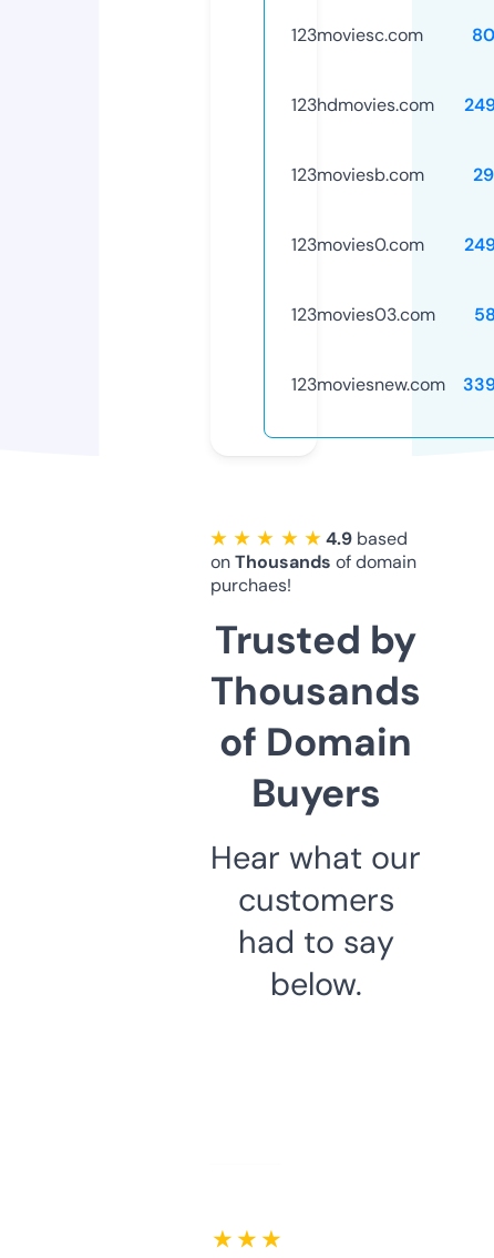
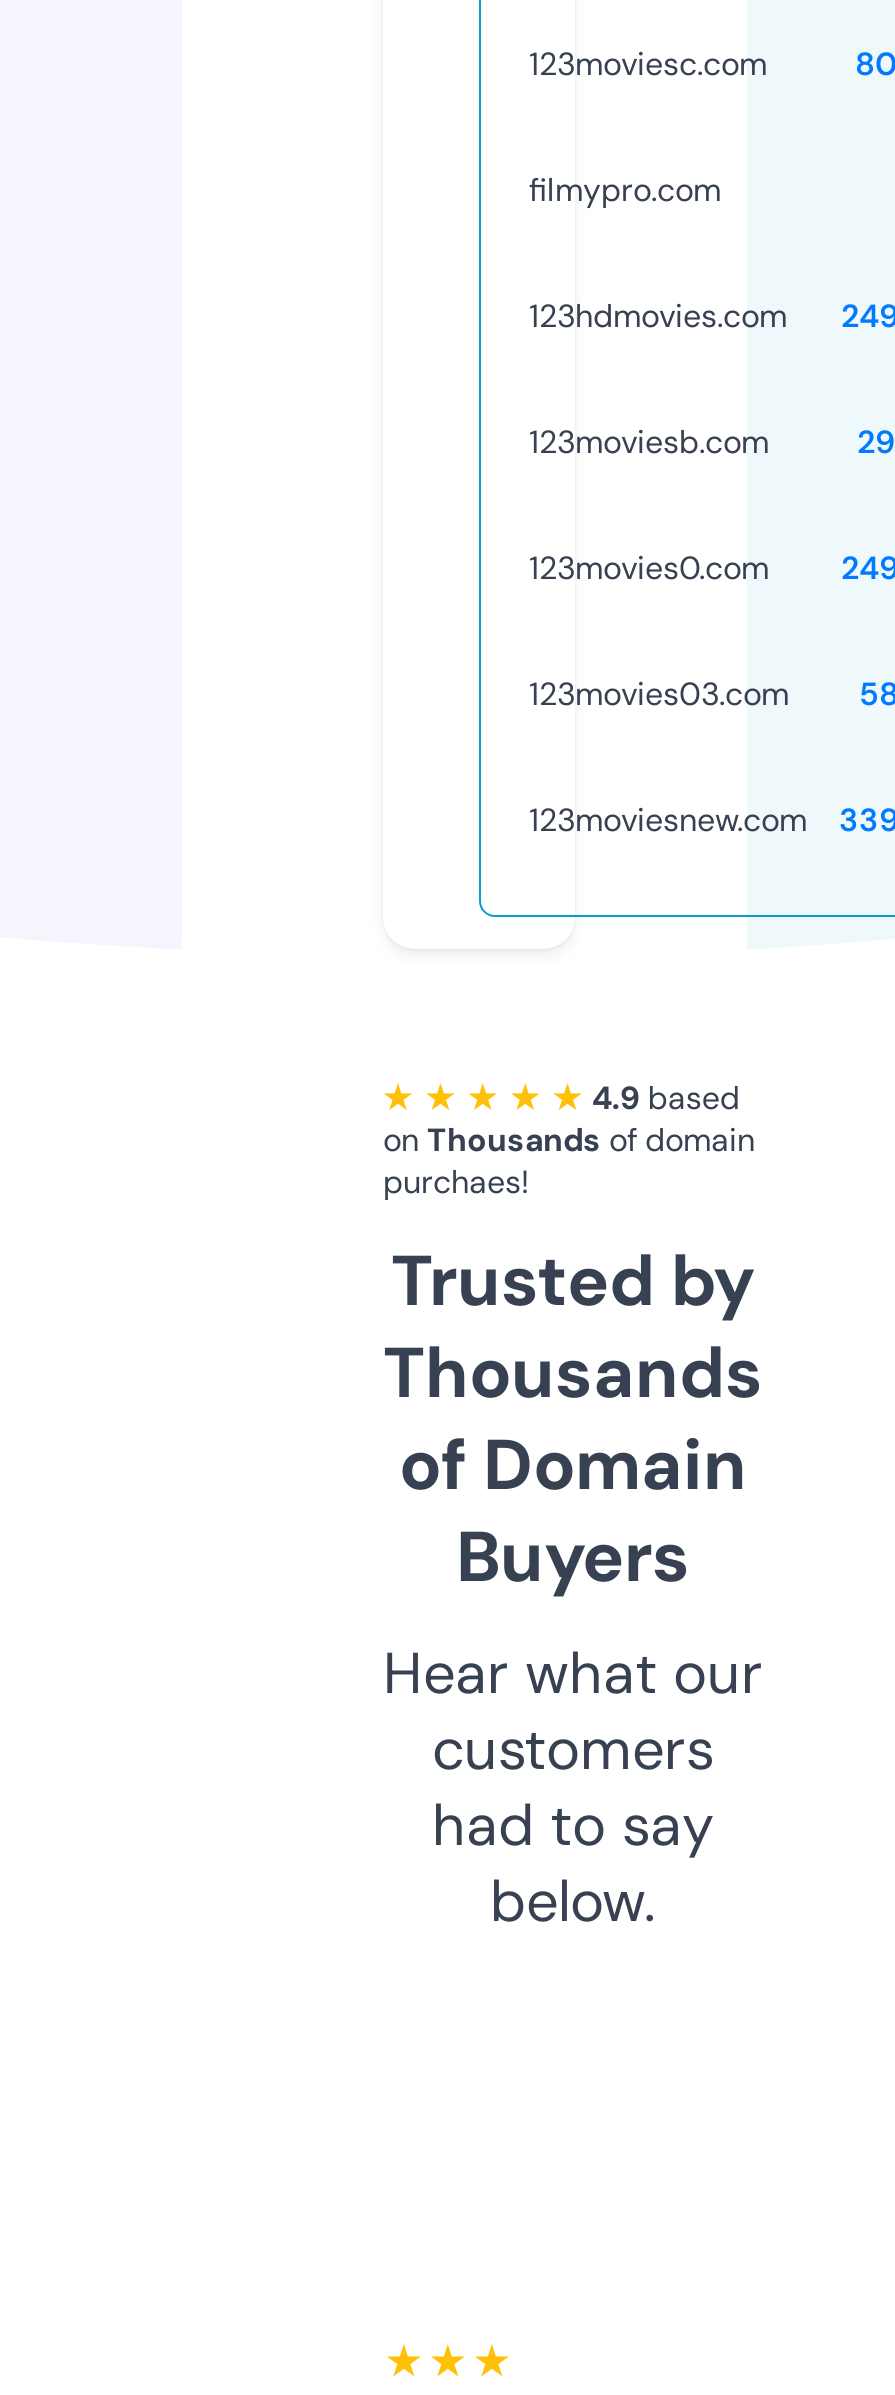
+ filmypro.com
